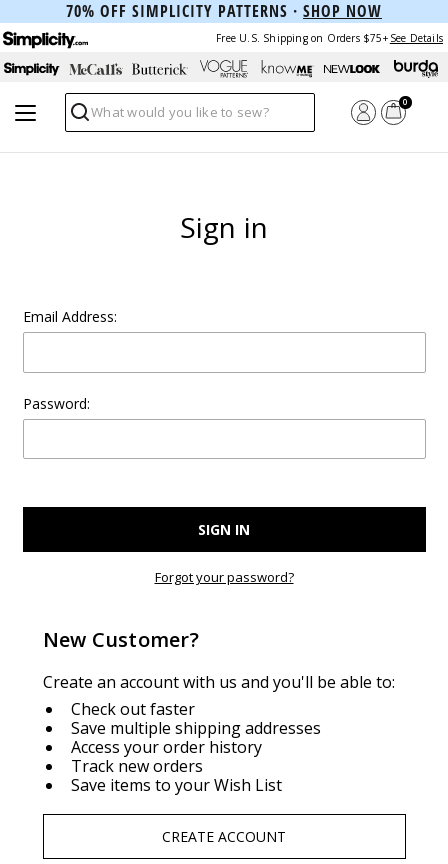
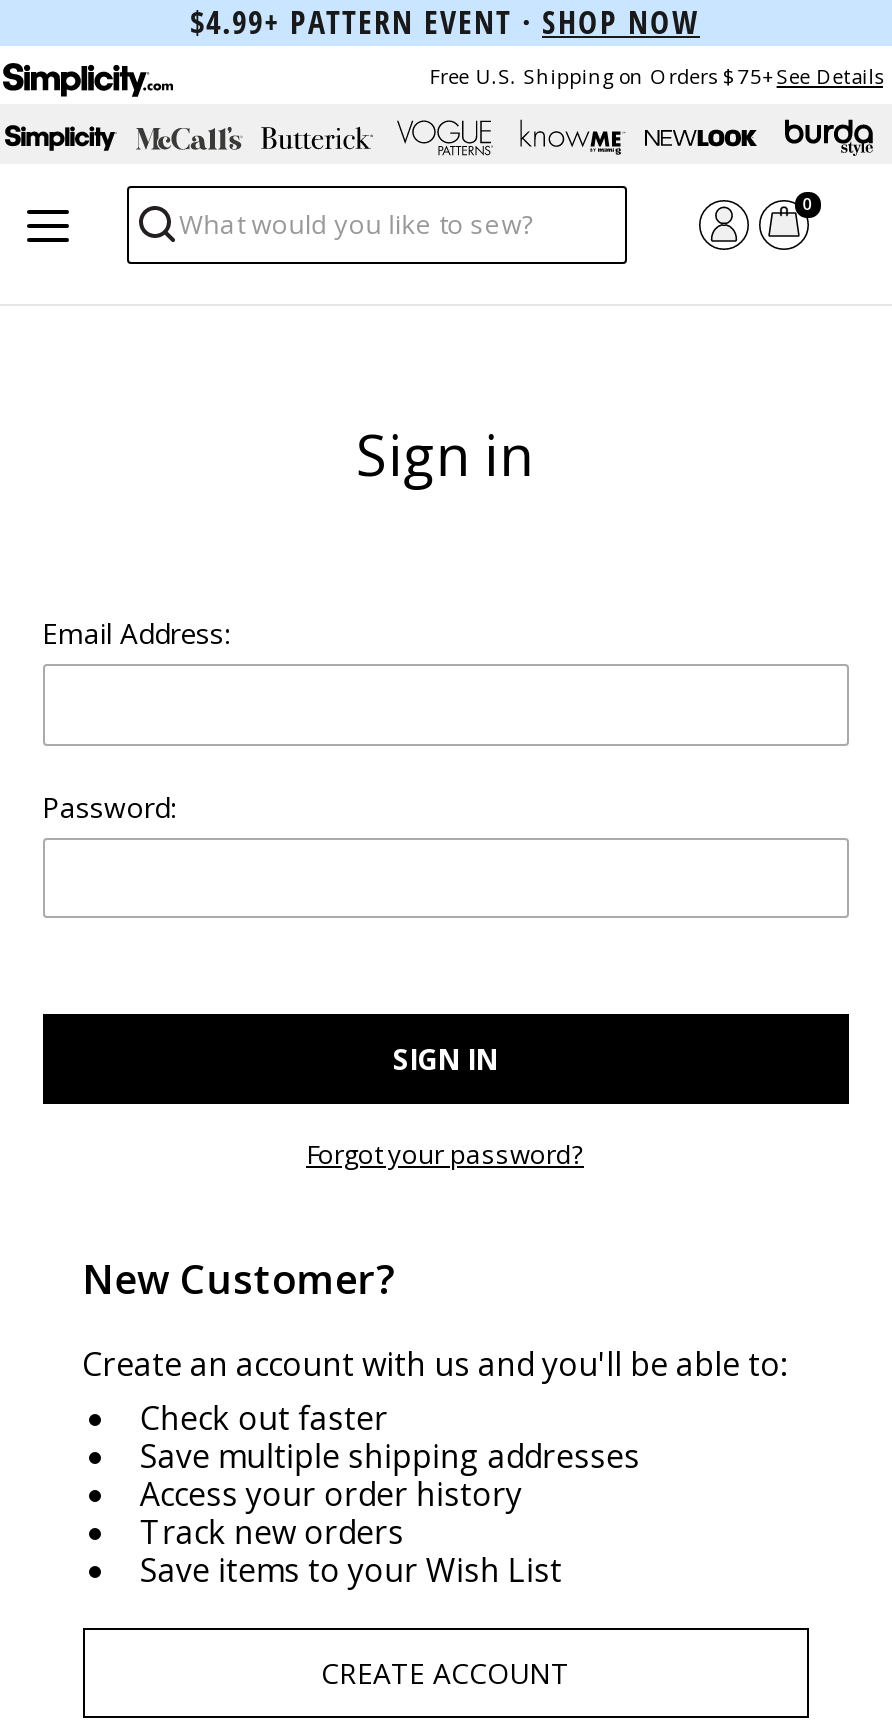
- 70% OFF SIMPLICITY PATTERNS · SHOP NOW
+ $4.99+ PATTERN EVENT · SHOP NOW
